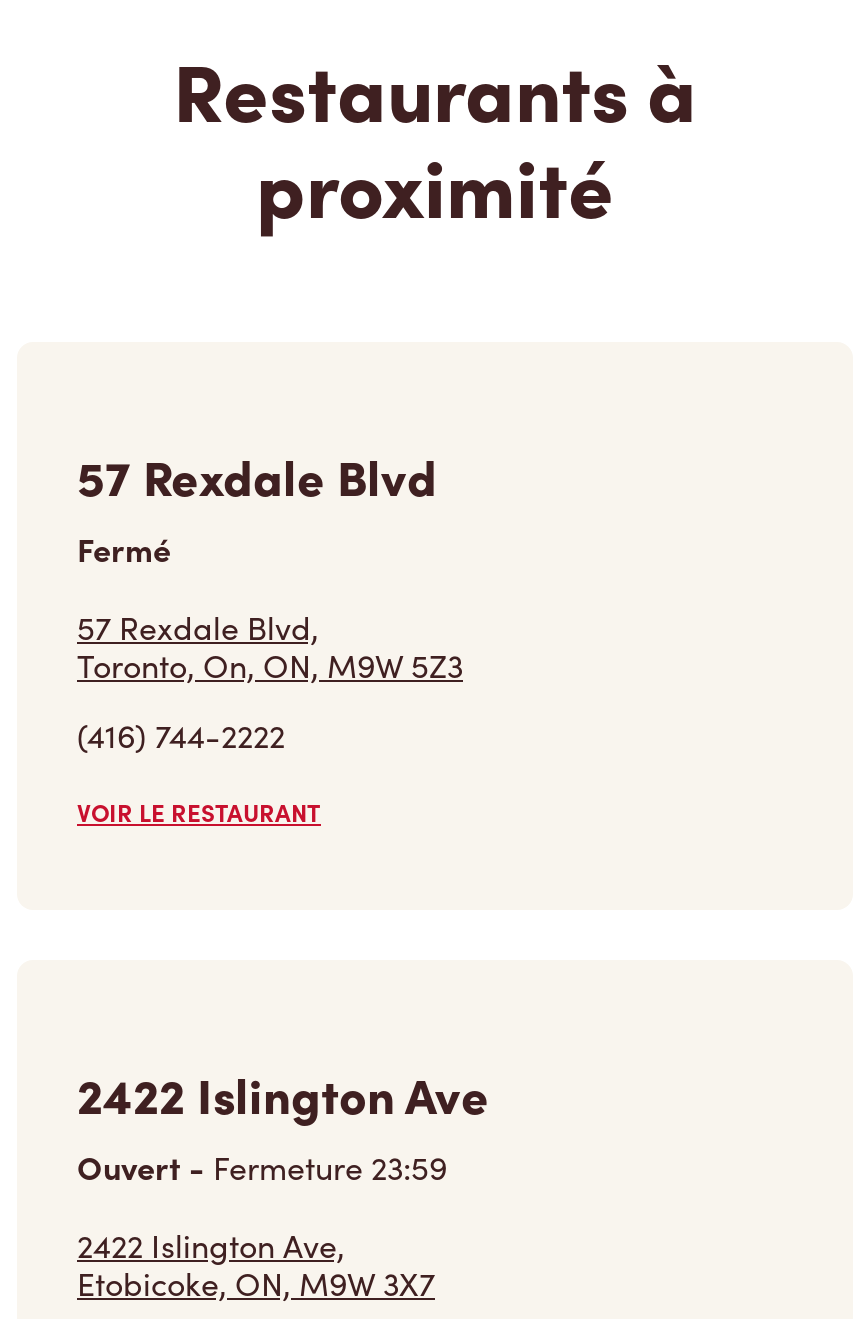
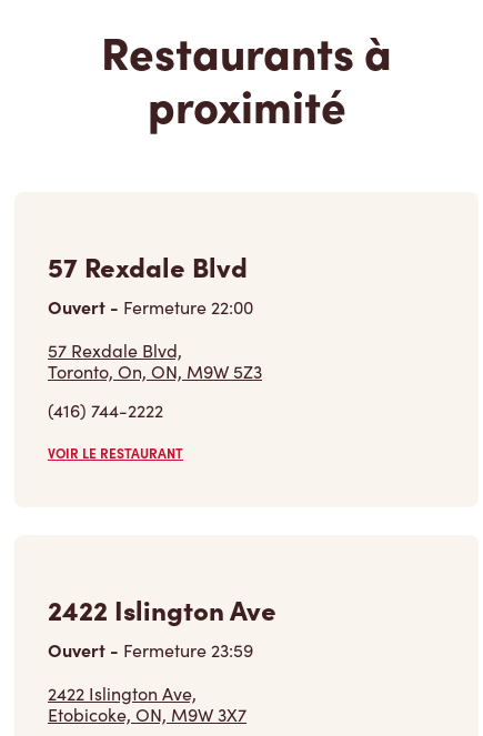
- Fermé
+ Ouvert - Fermeture 22:00
